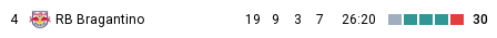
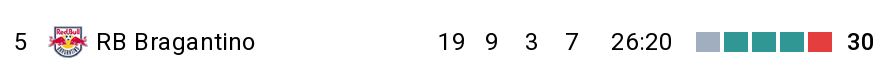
- 4
+ 5
